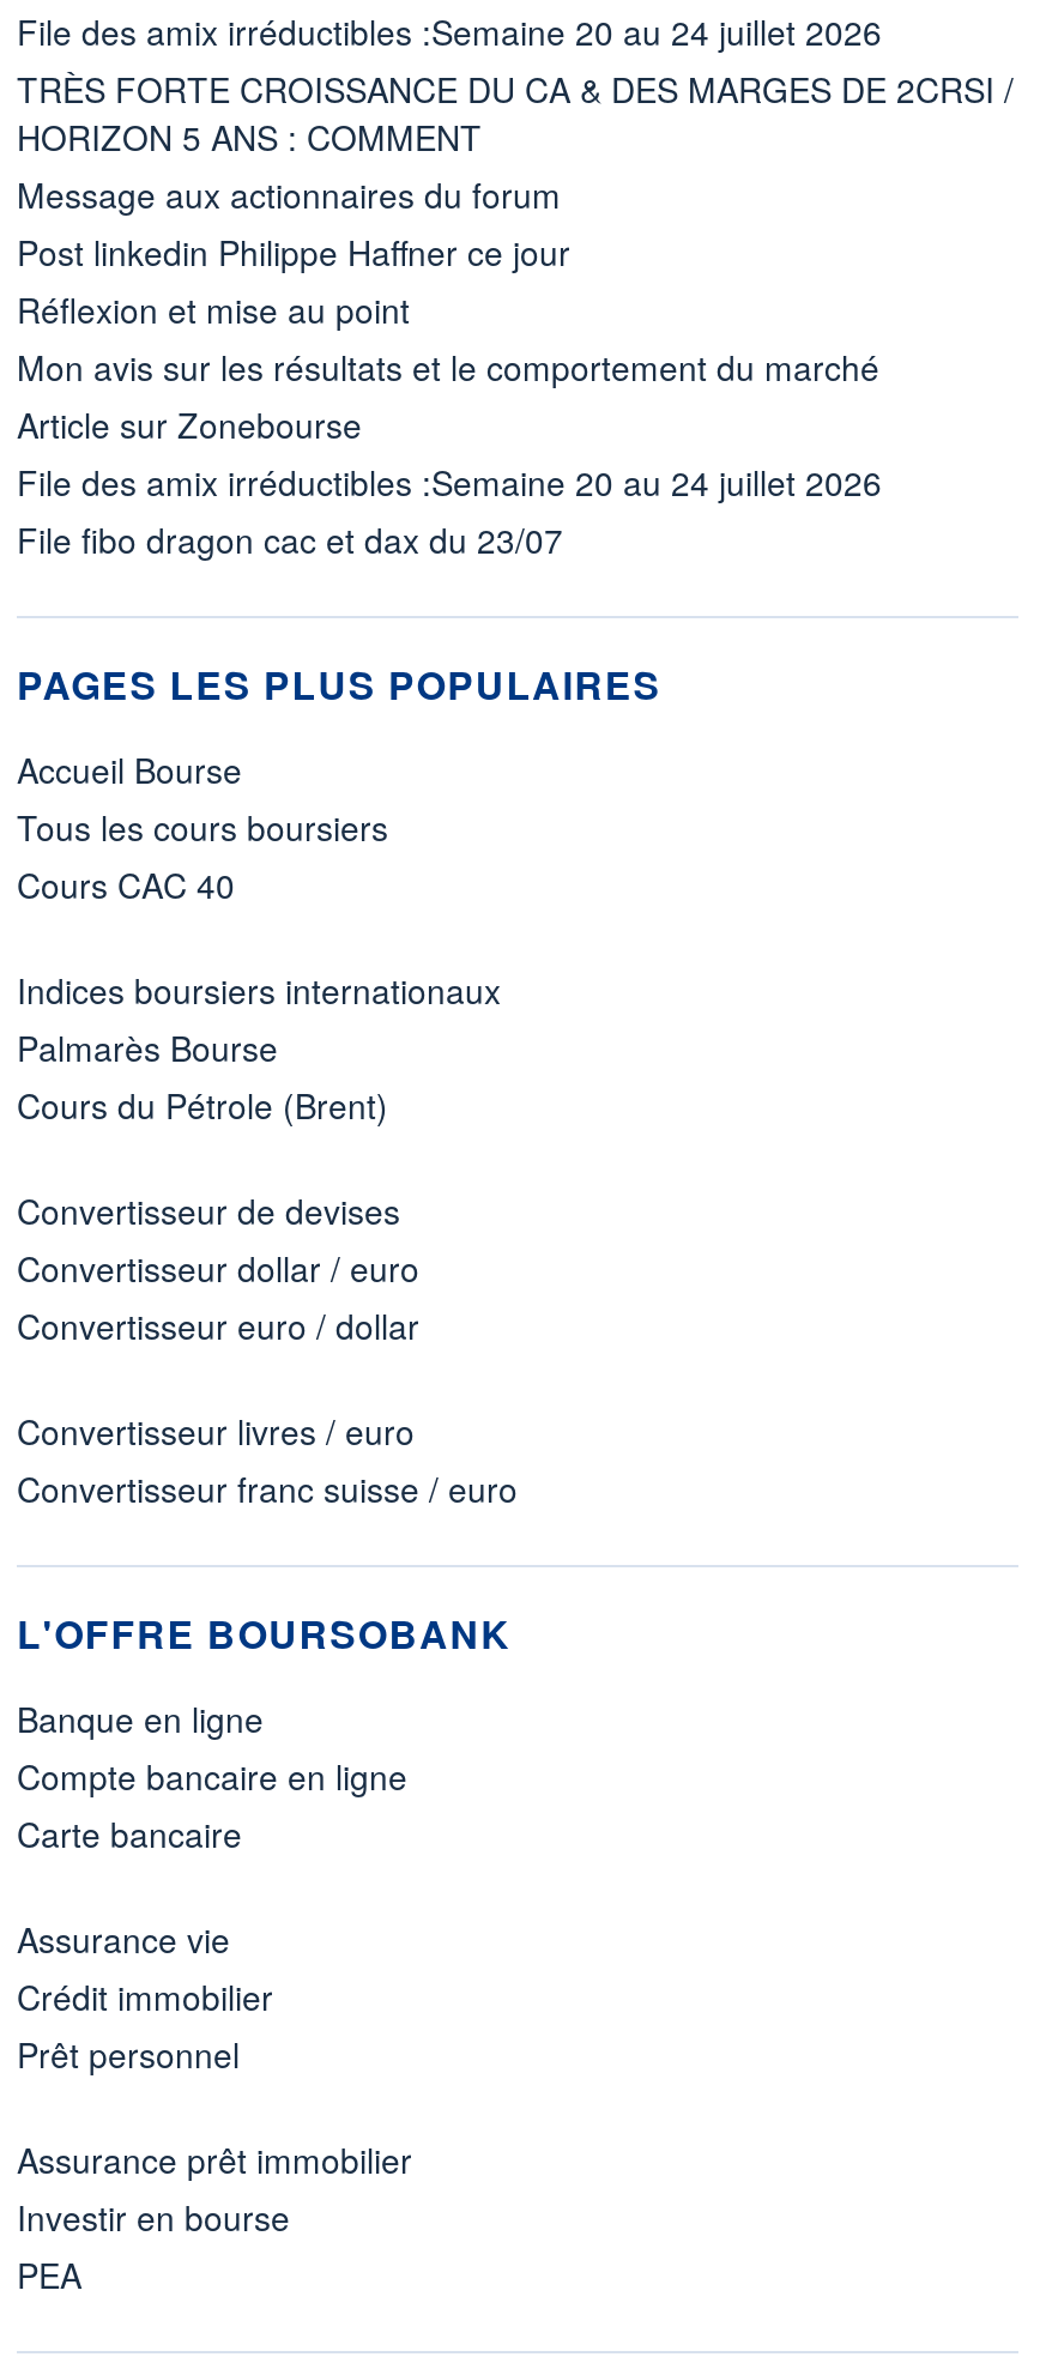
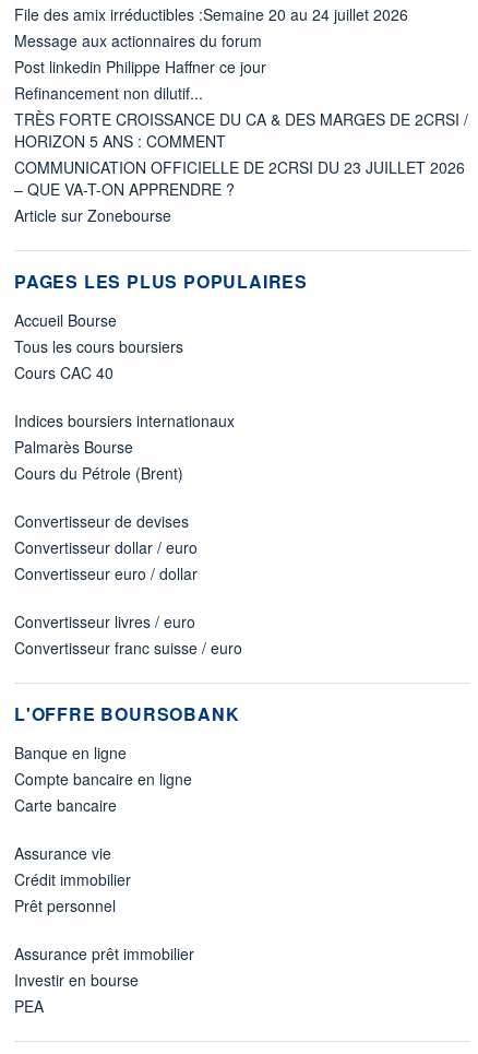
moved down: TRÈS FORTE CROISSANCE DU CA & DES MARGES DE 2CRSI / | HORIZON 5 ANS : COMMENT

moved up: Message aux actionnaires du forum | Post linkedin Philippe Haffner ce jour

- Réflexion et mise au point
- Mon avis sur les résultats et le comportement du marché
+ Refinancement non dilutif...
+ COMMUNICATION OFFICIELLE DE 2CRSI DU 23 JUILLET 2026
+ – QUE VA-T-ON APPRENDRE ?

moved down: Article sur Zonebourse

- File des amix irréductibles :Semaine 20 au 24 juillet 2026
- File fibo dragon cac et dax du 23/07
